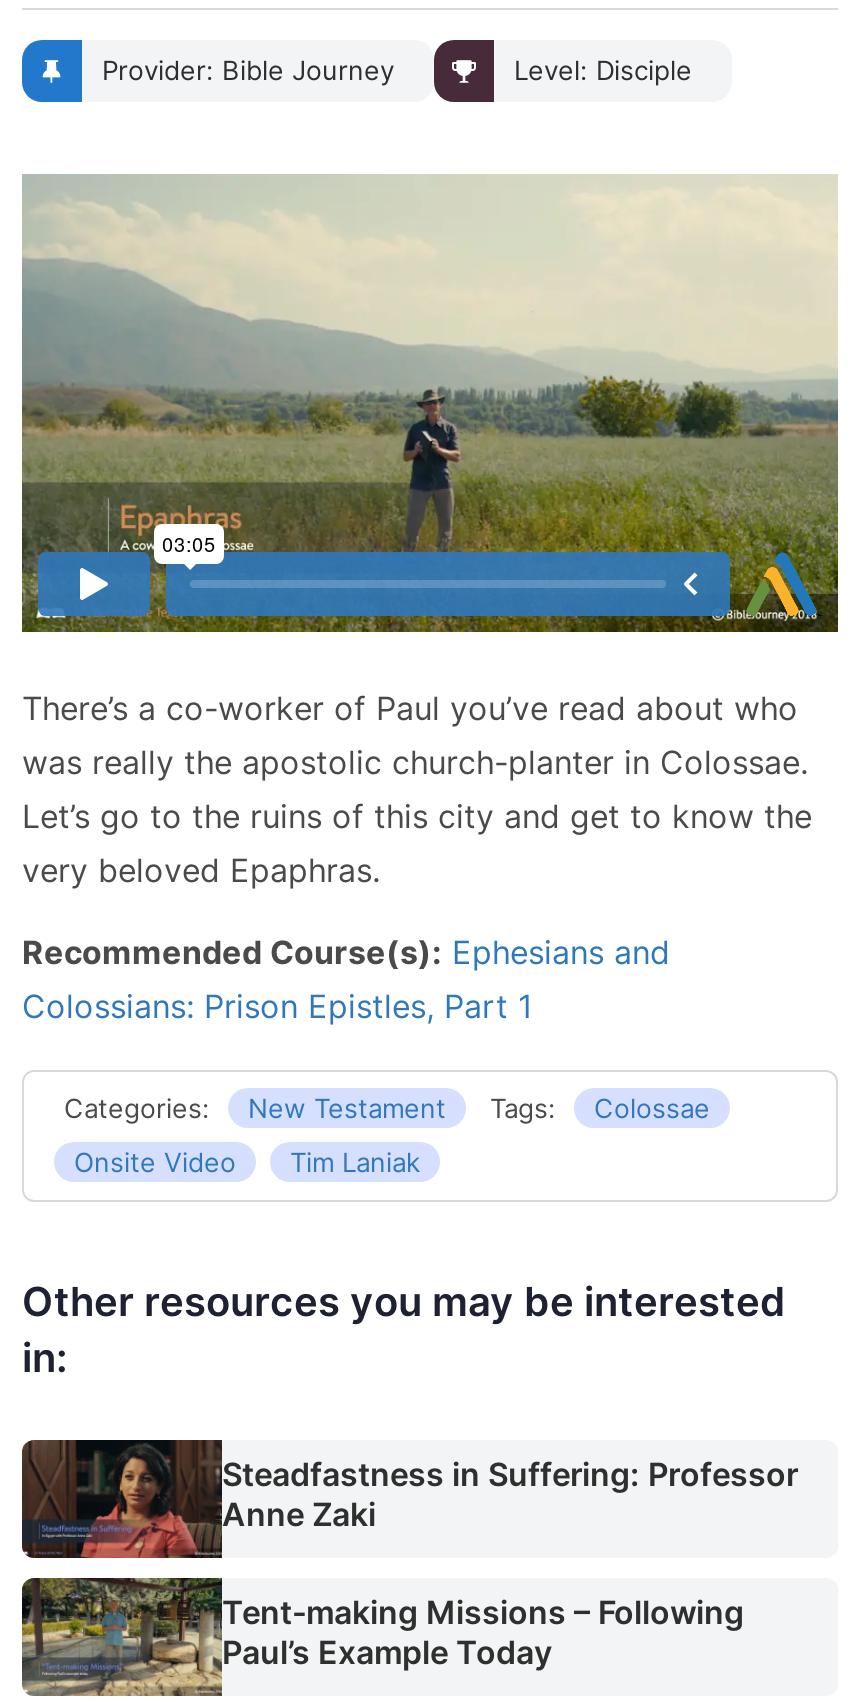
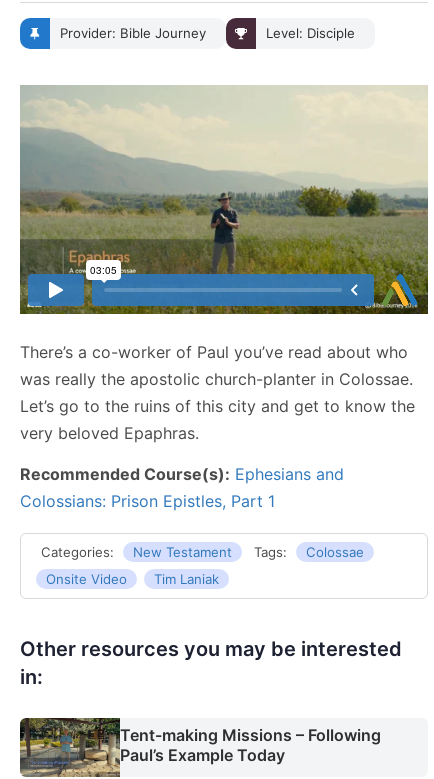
- [image]
- Steadfastness in Suffering: Professor
- Anne Zaki
